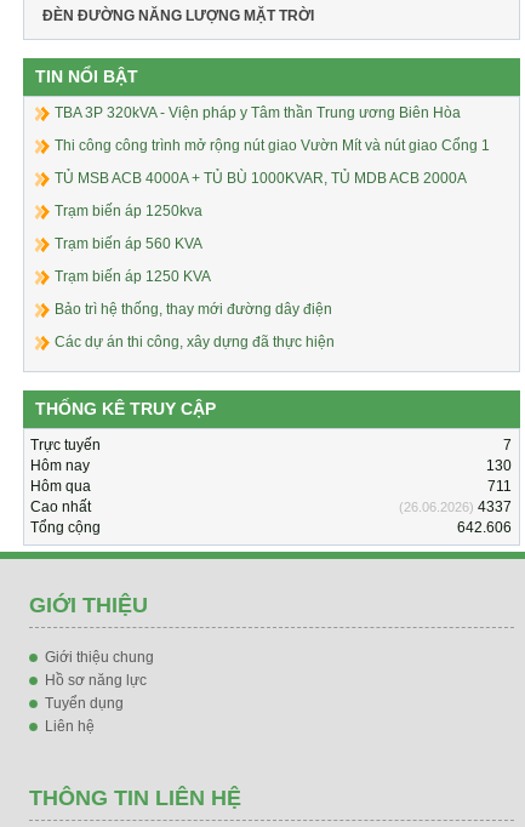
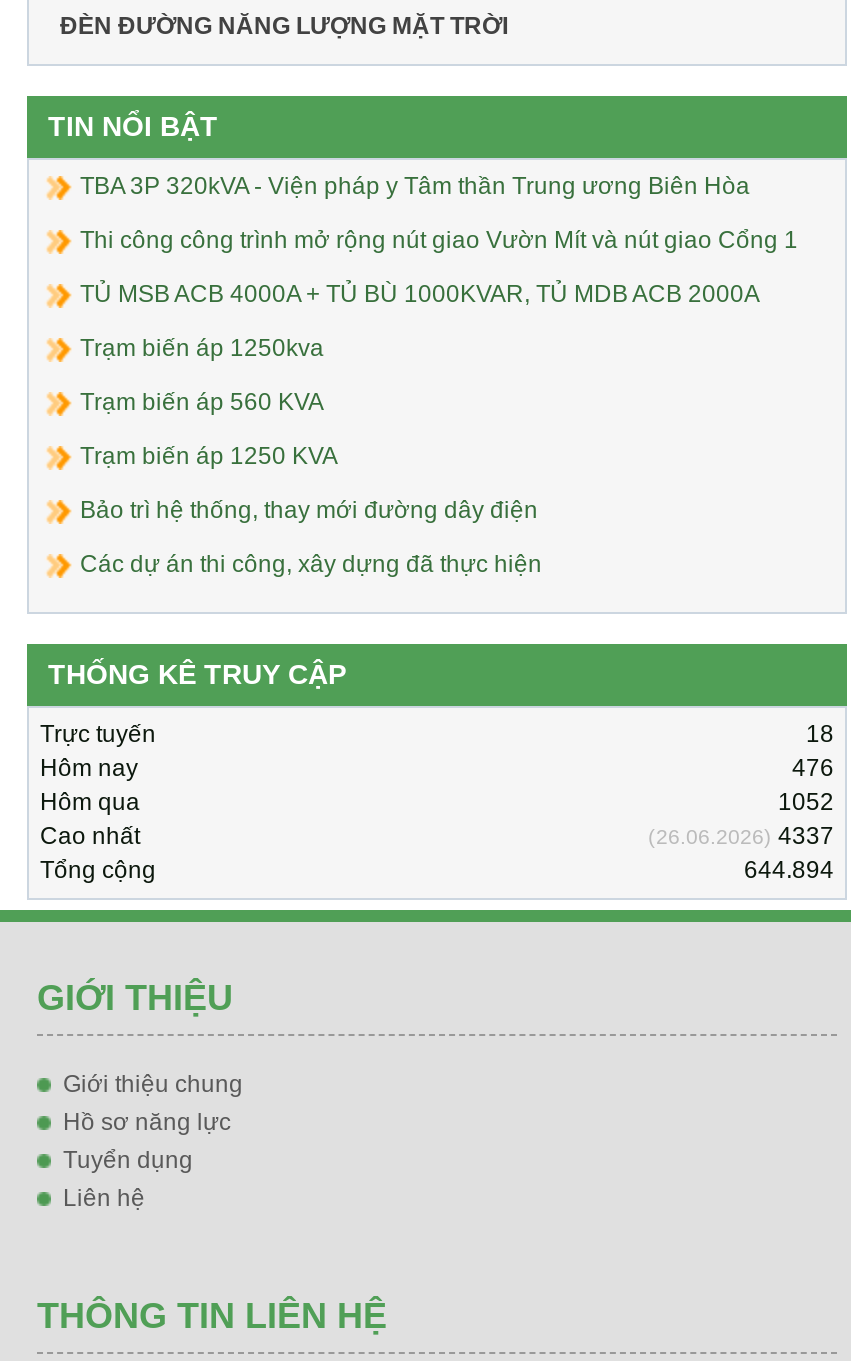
- 7
+ 18

- 130
+ 476

- 711
+ 1052

- 642.606
+ 644.894
